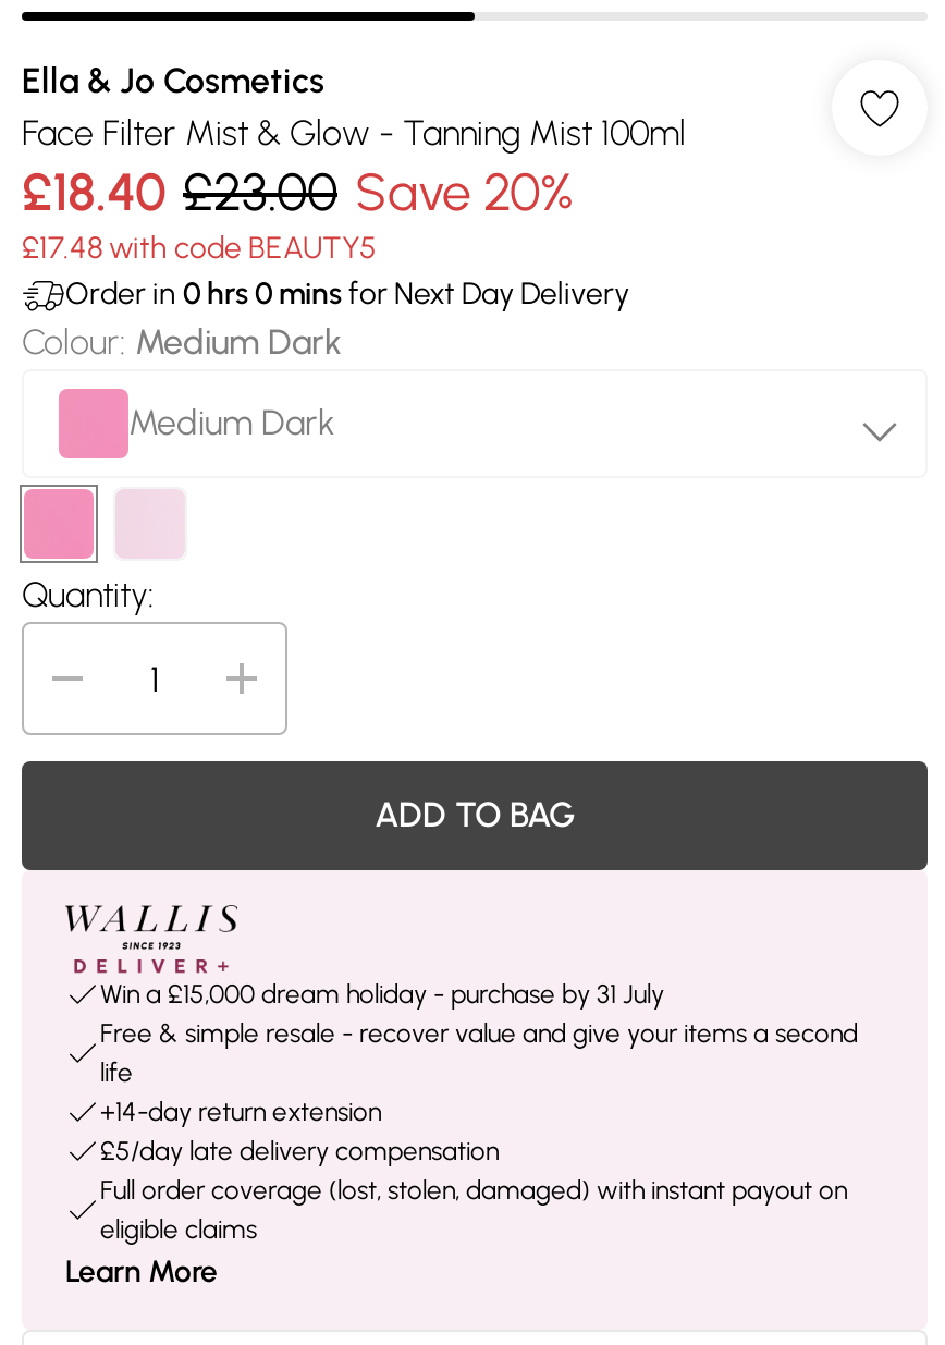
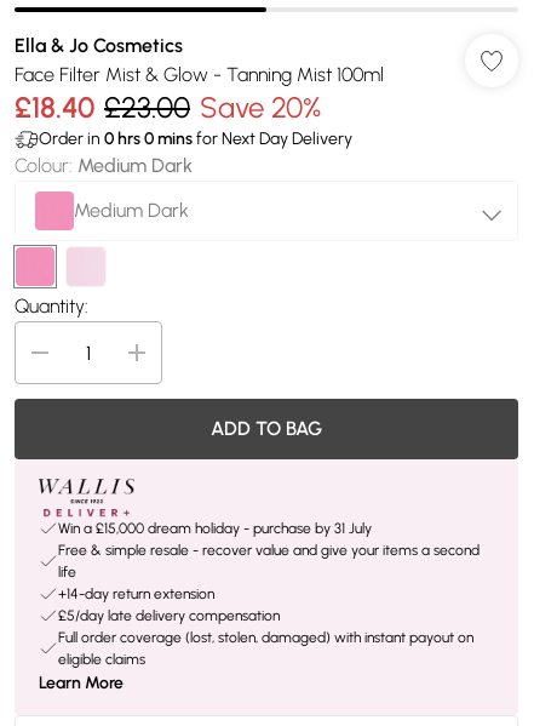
- £17.48 with code BEAUTY5
